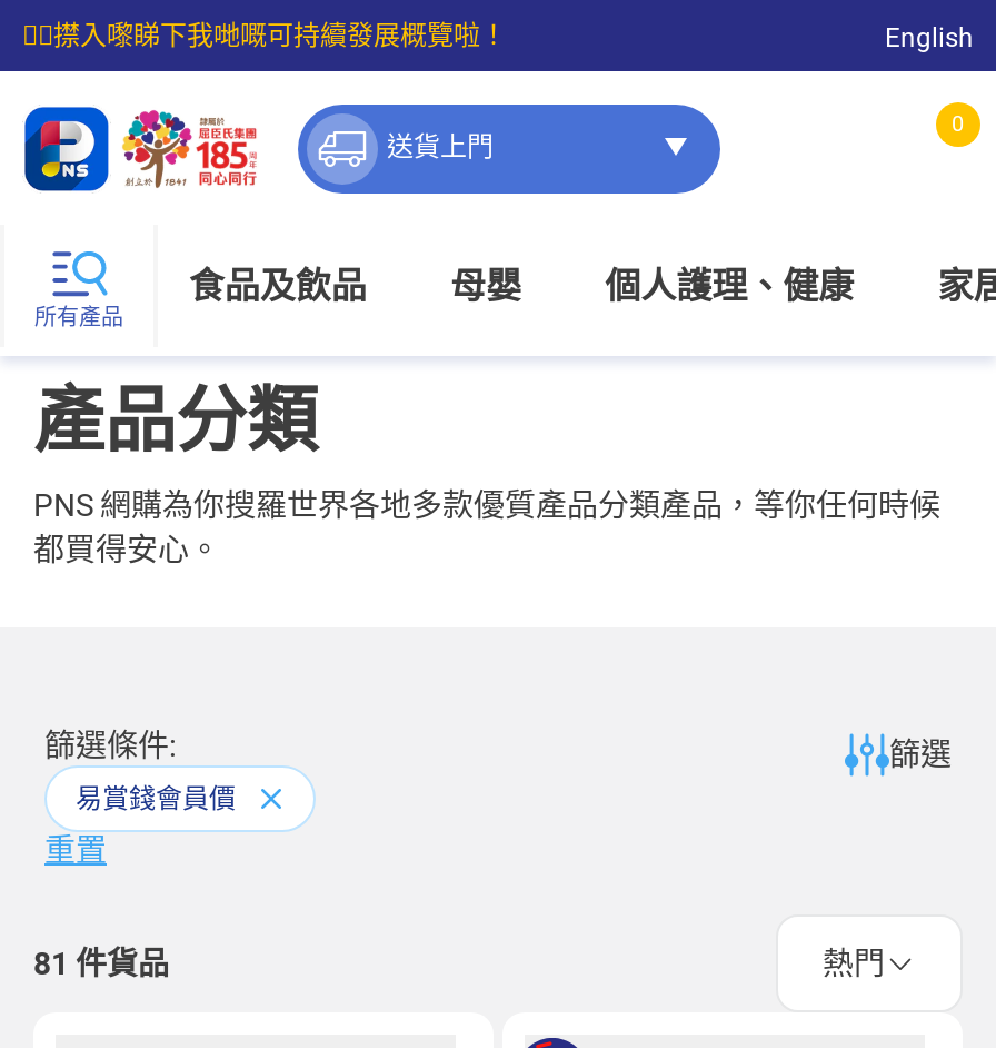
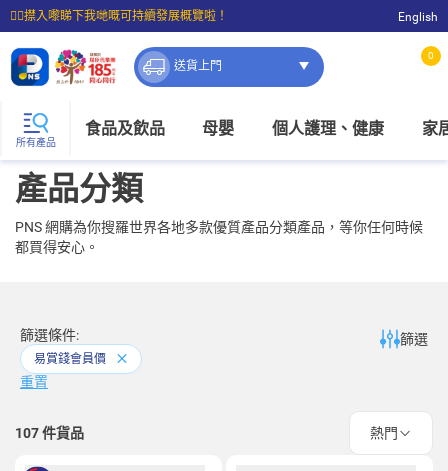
- 81件貨品
+ 107件貨品
